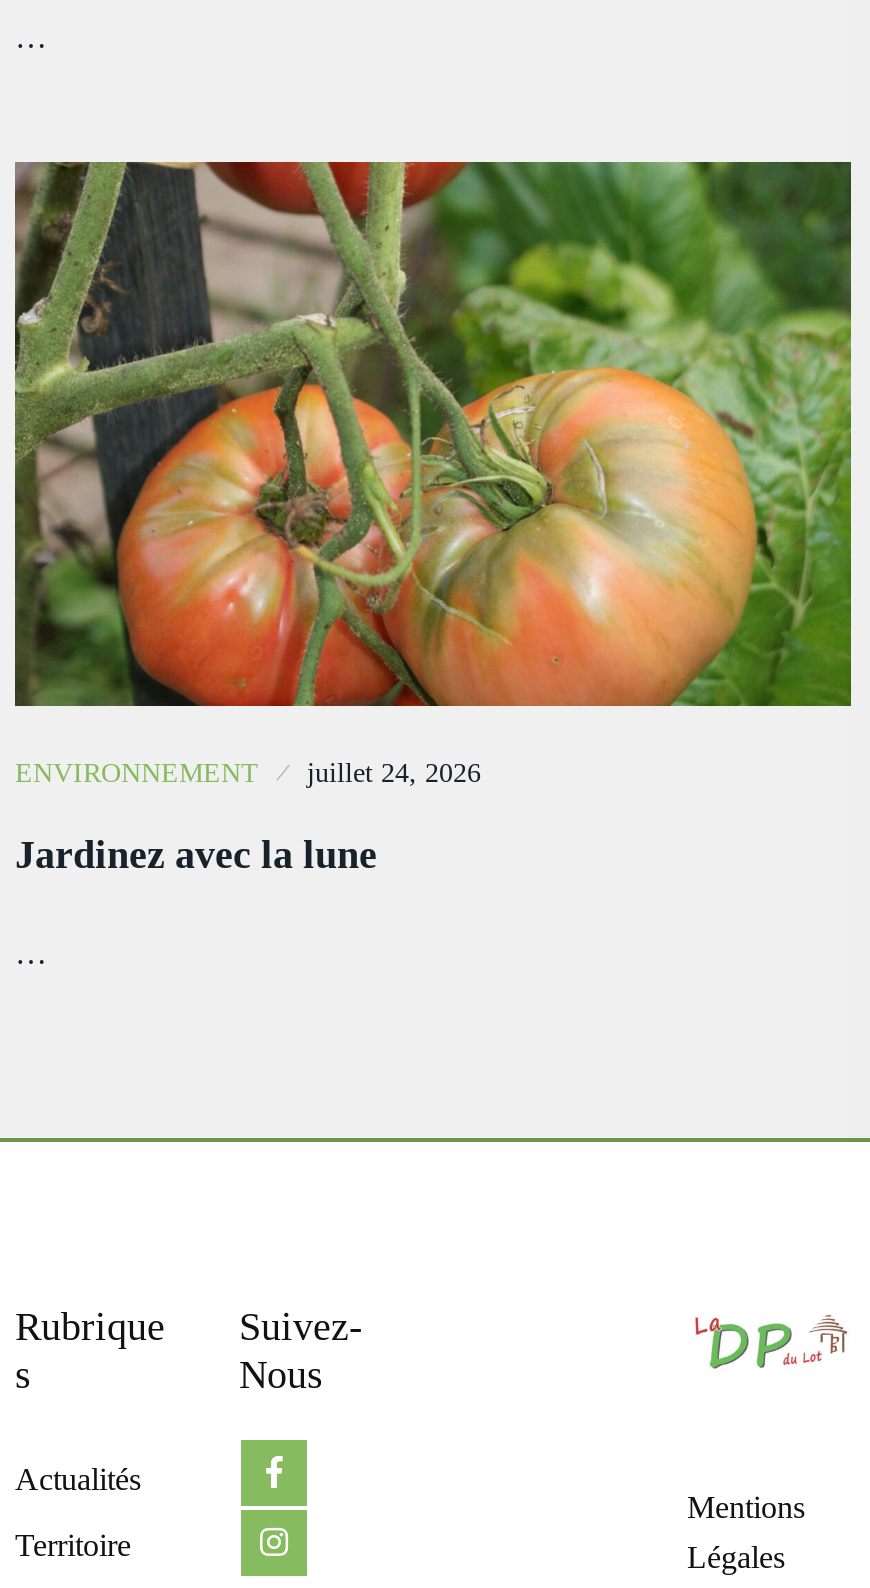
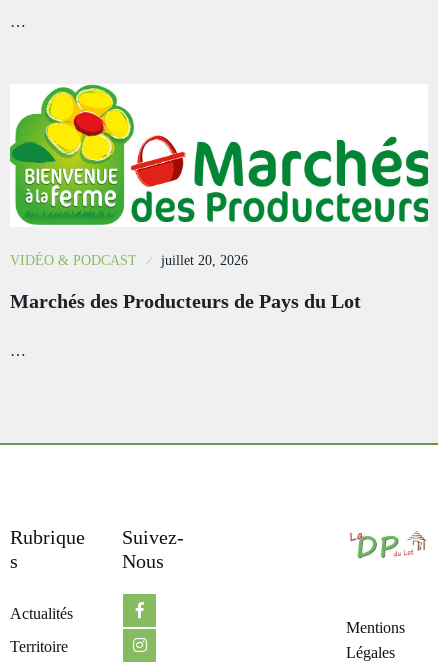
- [image]
- ENVIRONNEMENT
- juillet 24, 2026
+ [image]
+ VIDÉO & PODCAST
+ juillet 20, 2026

- Jardinez avec la lune
+ Marchés des Producteurs de Pays du Lot
